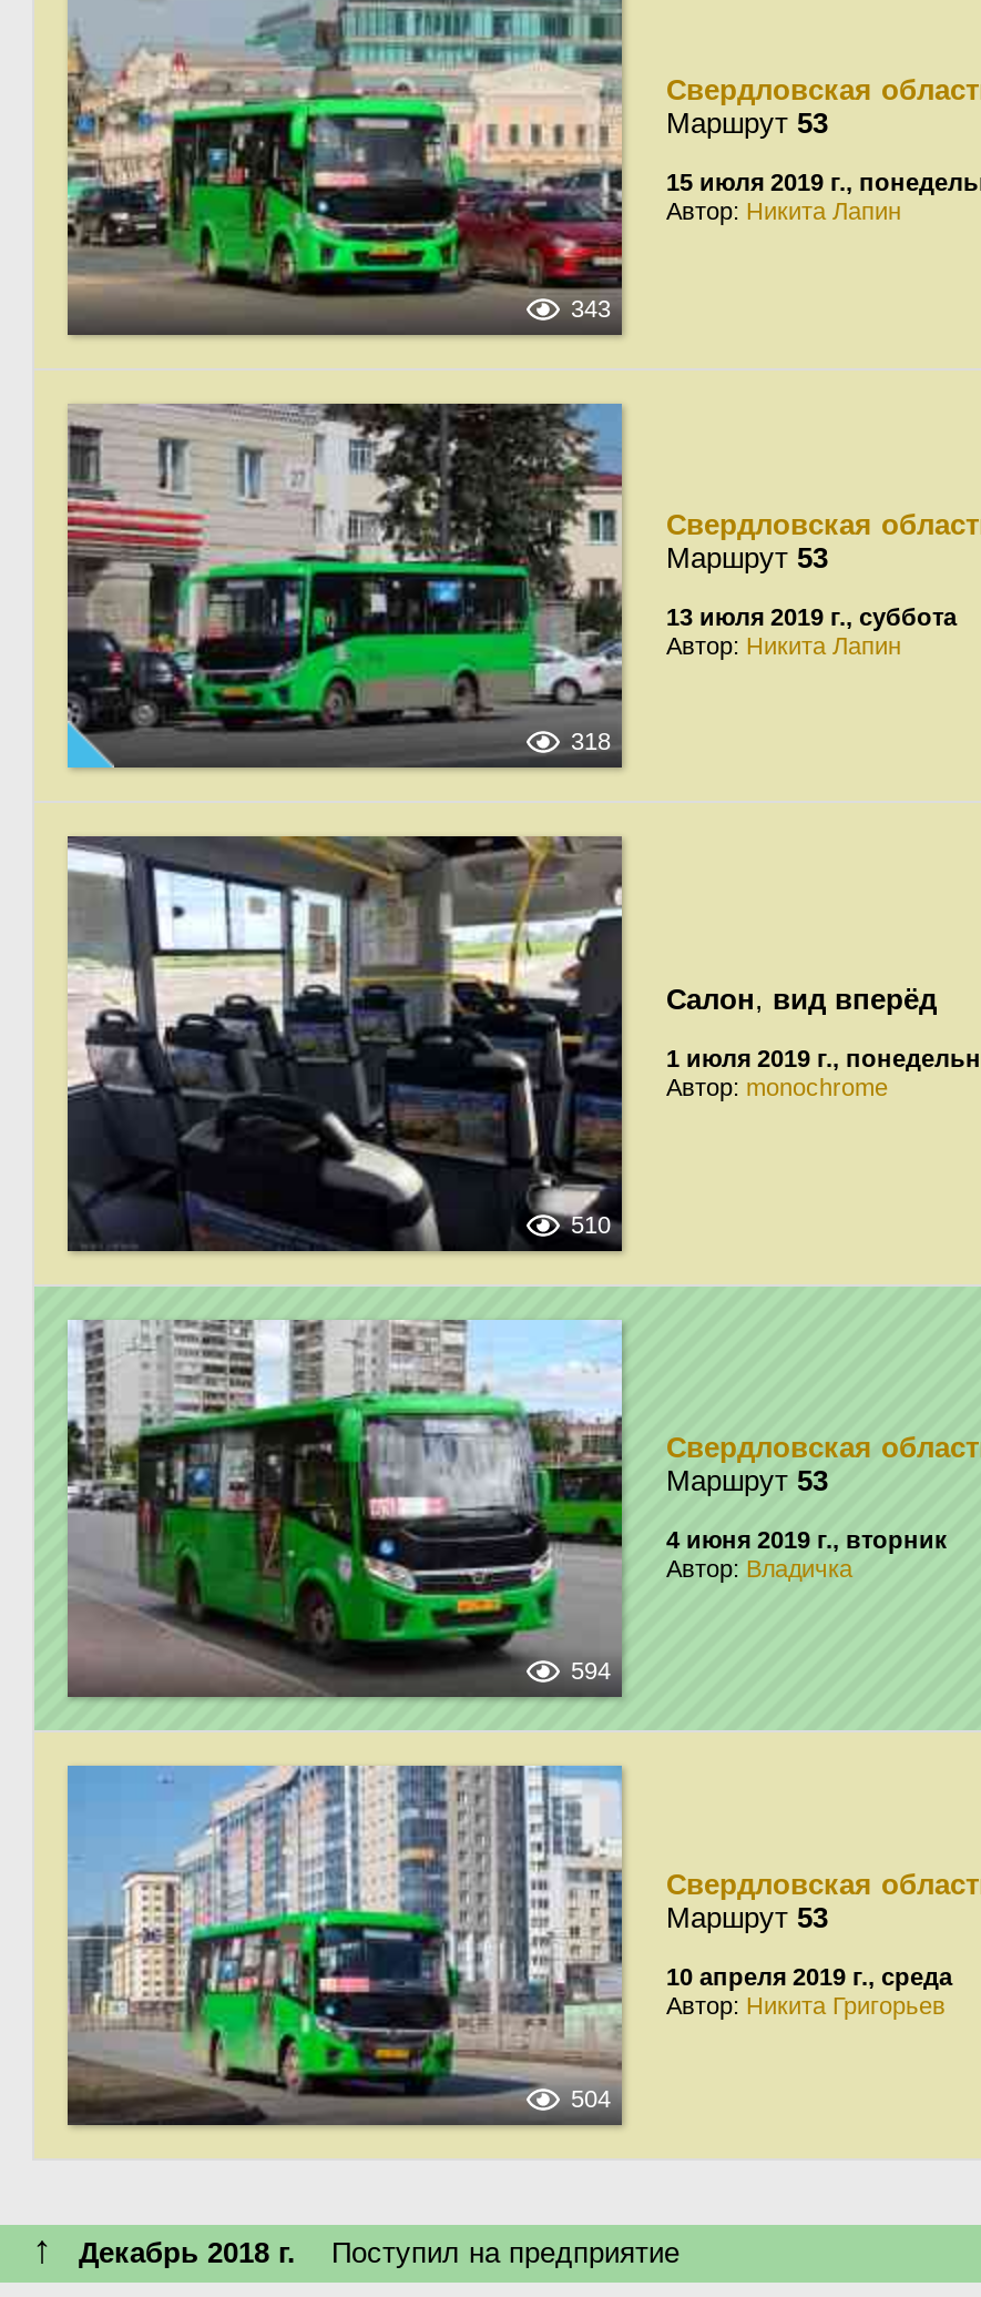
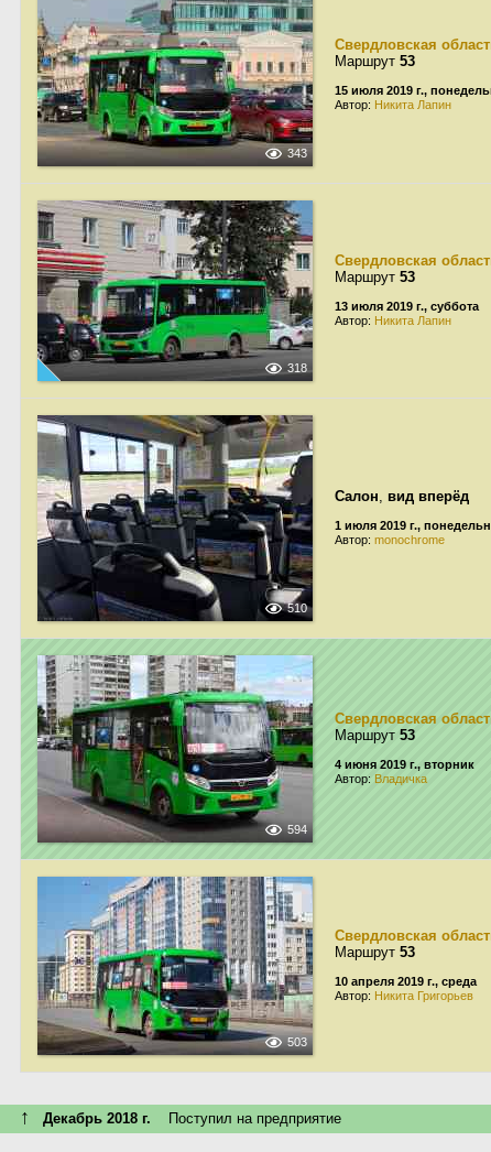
- 504
+ 503
